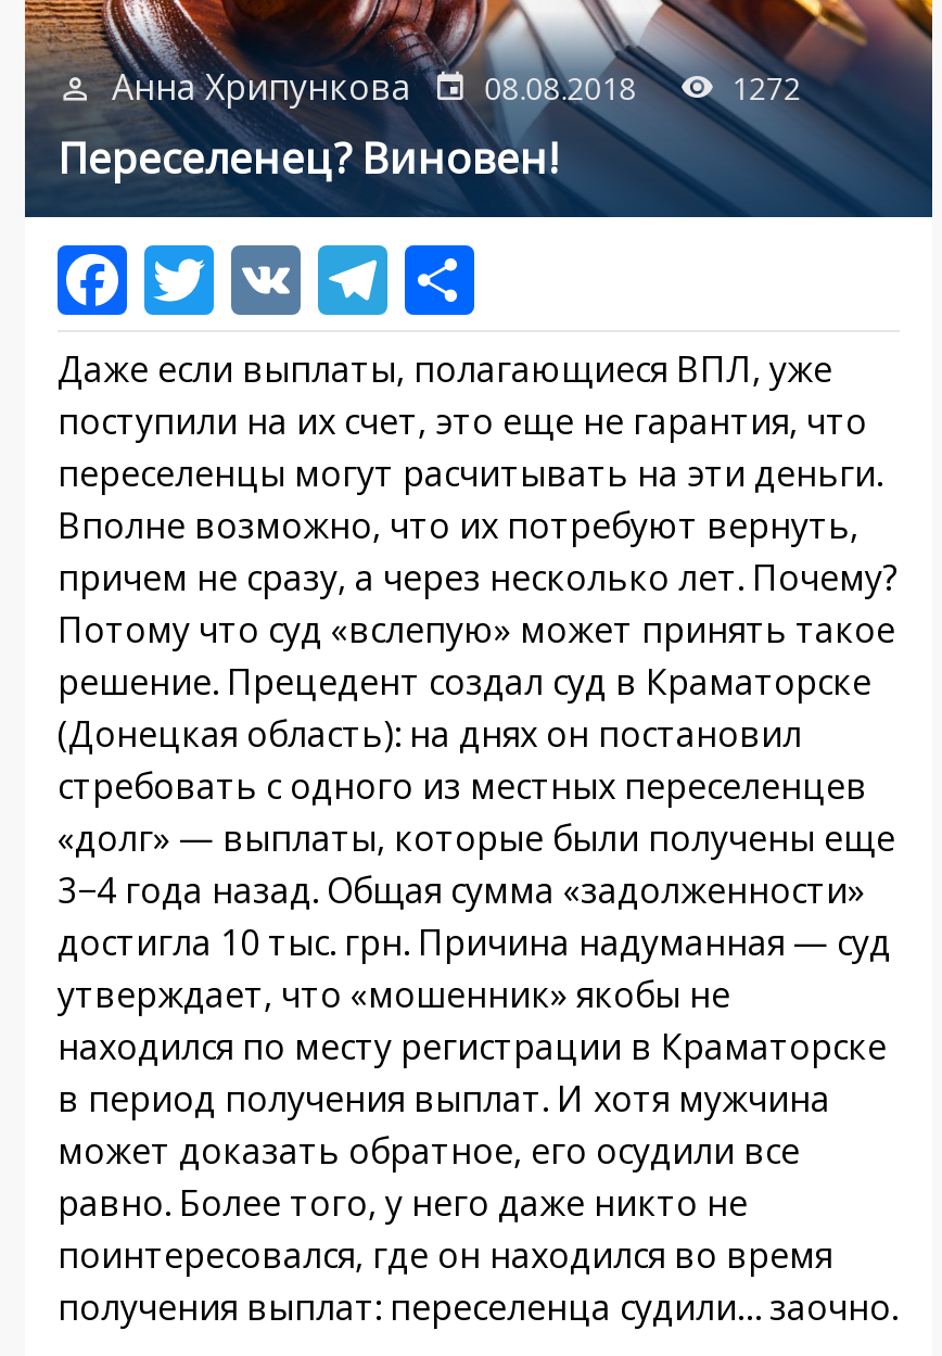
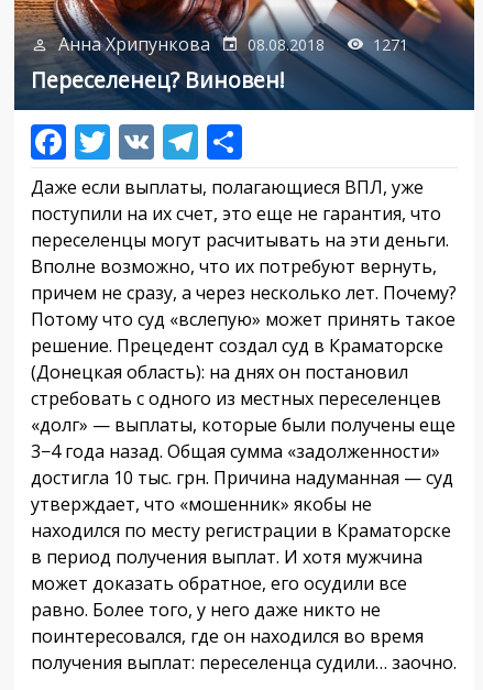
- 1272
+ 1271
